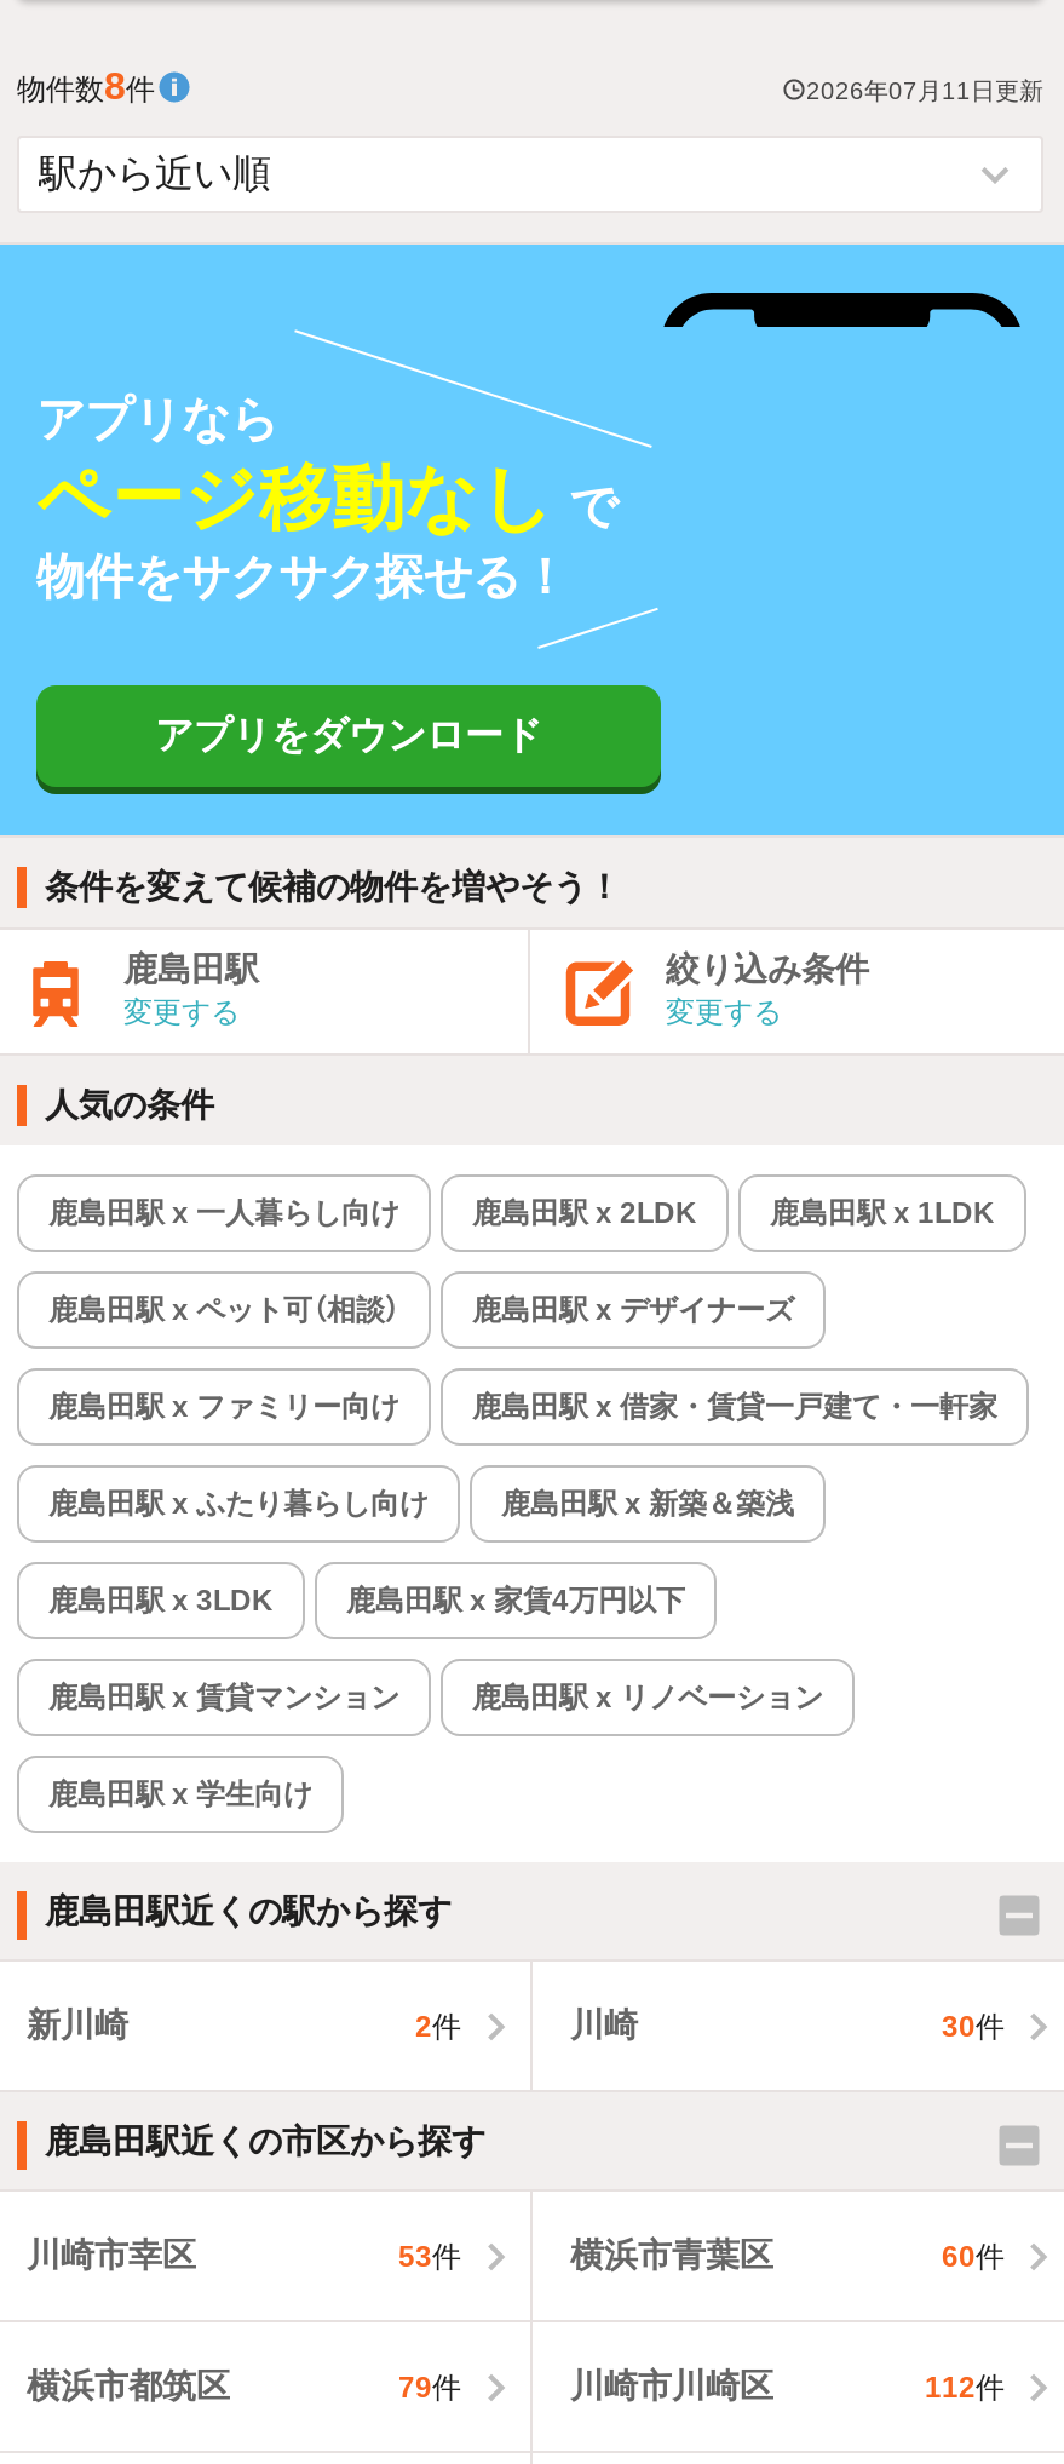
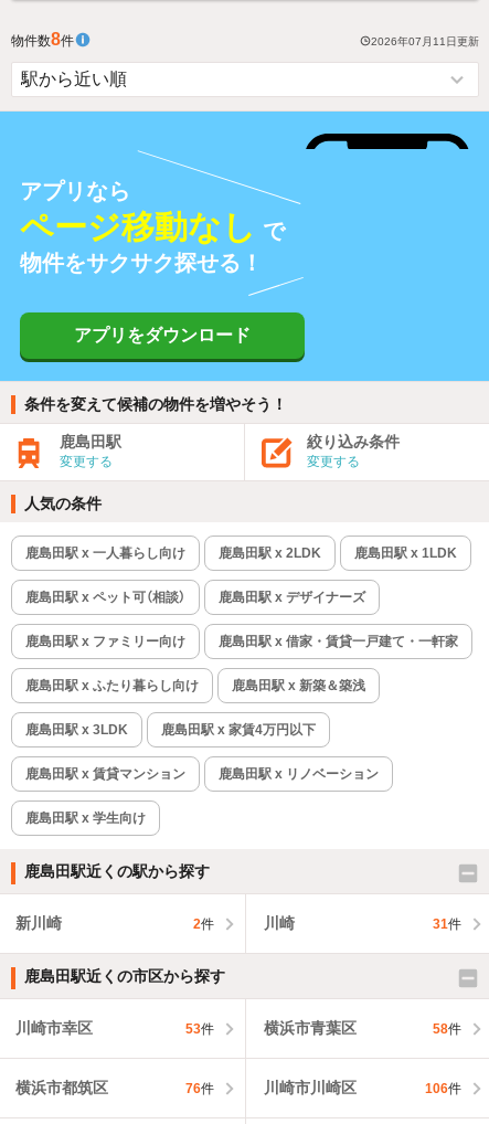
- 30件
+ 31件

- 60件
+ 58件

- 79件
+ 76件

- 112件
+ 106件
